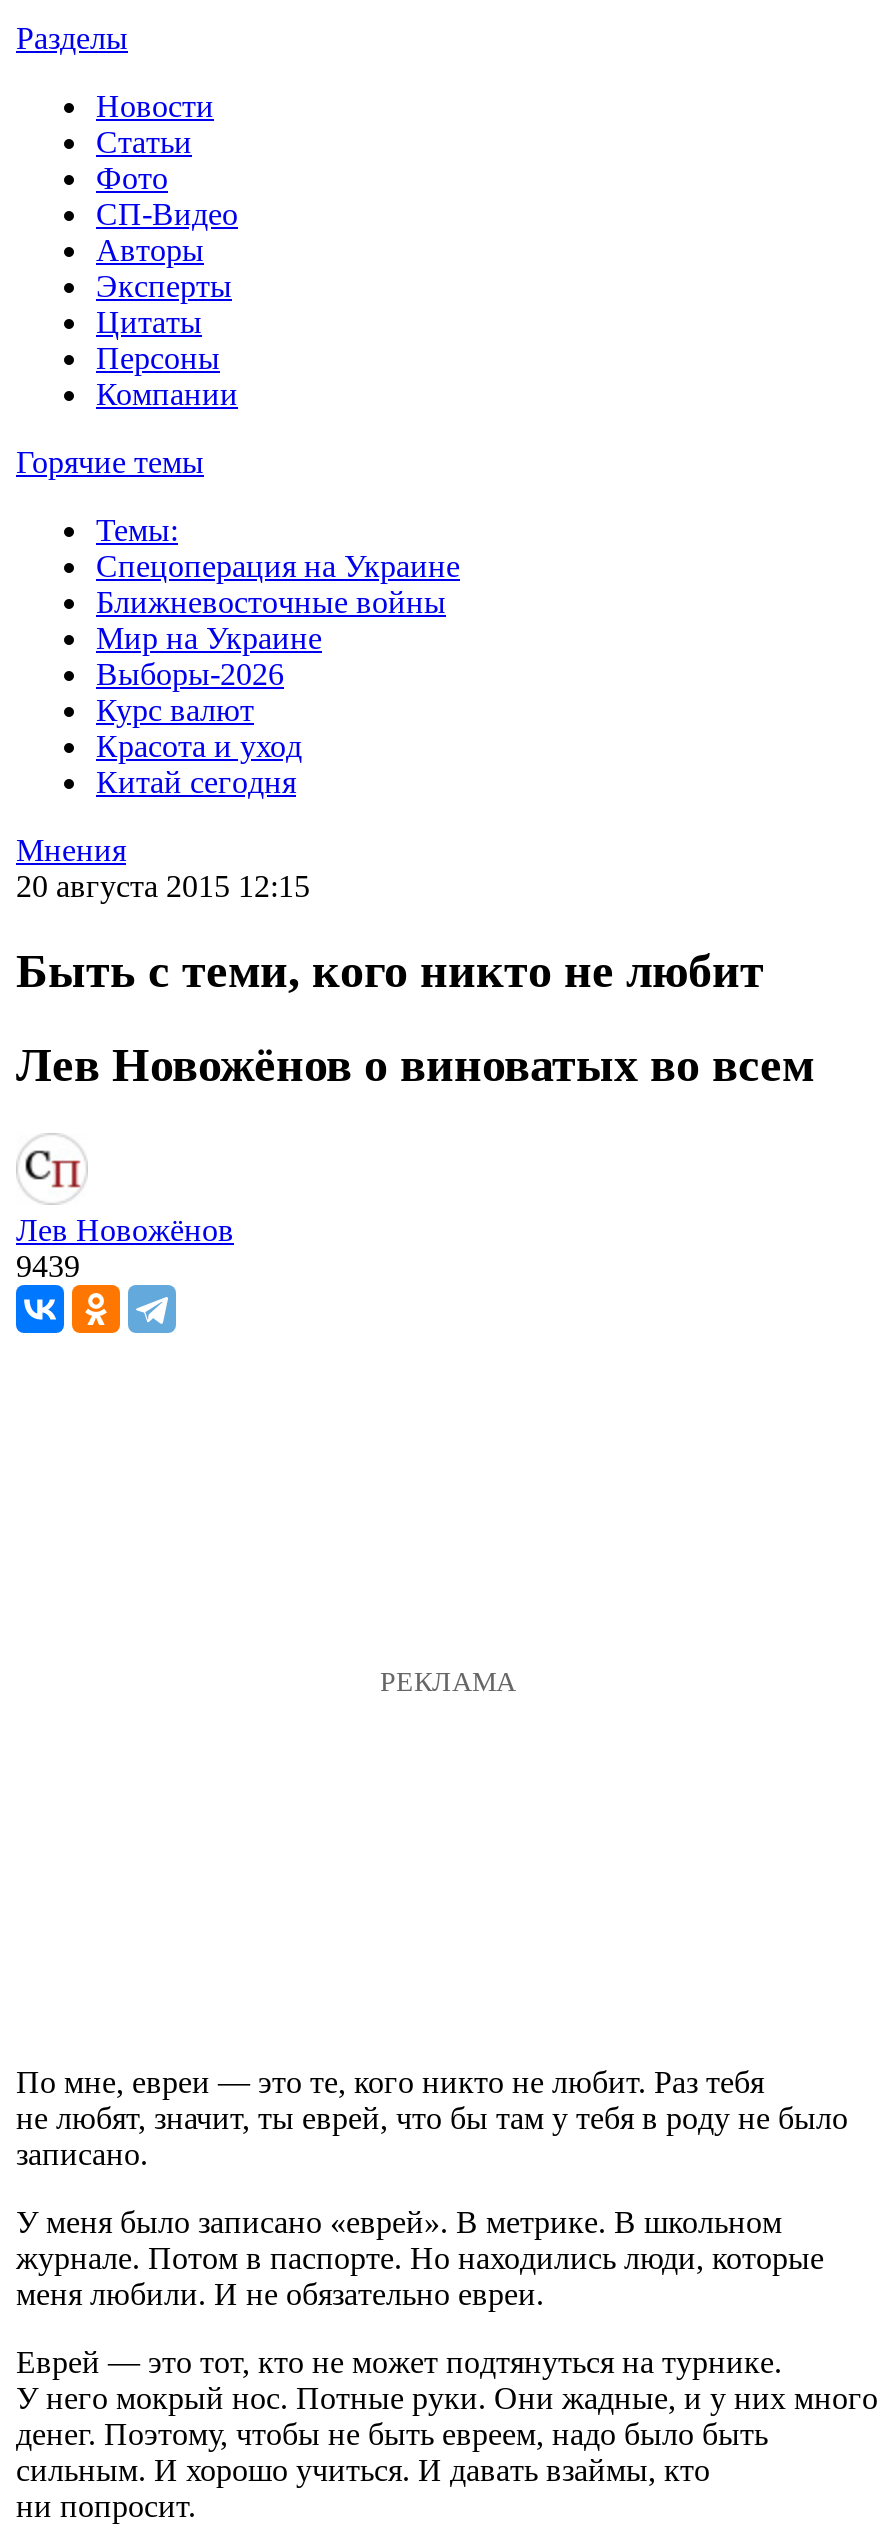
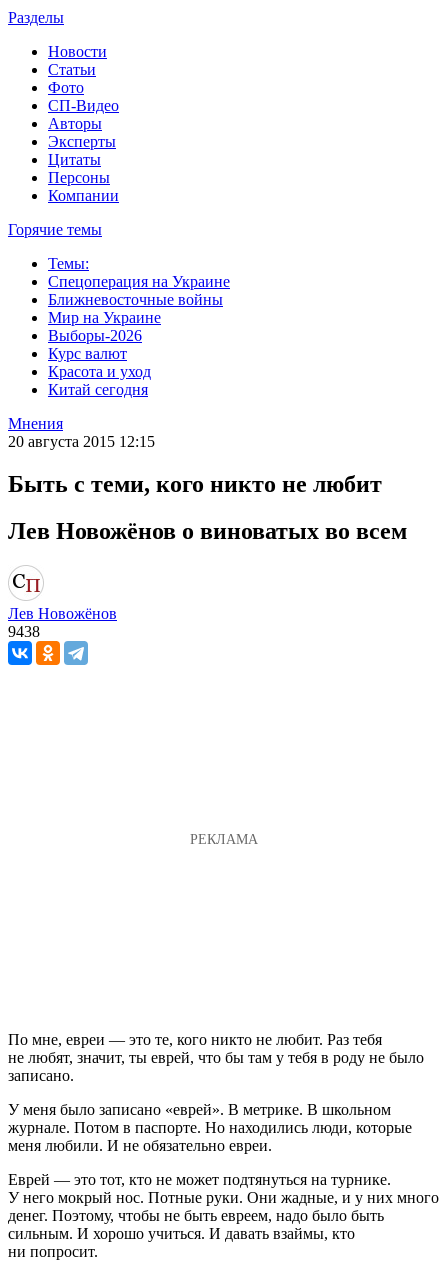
- 9439
+ 9438
